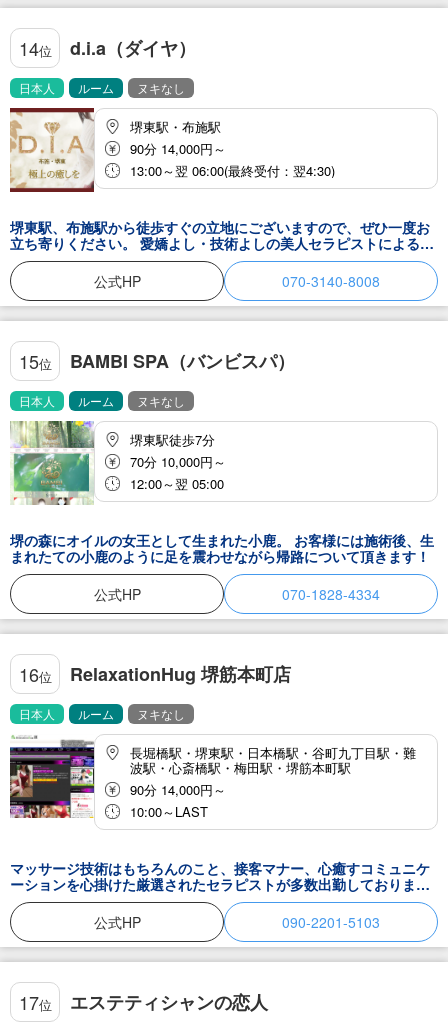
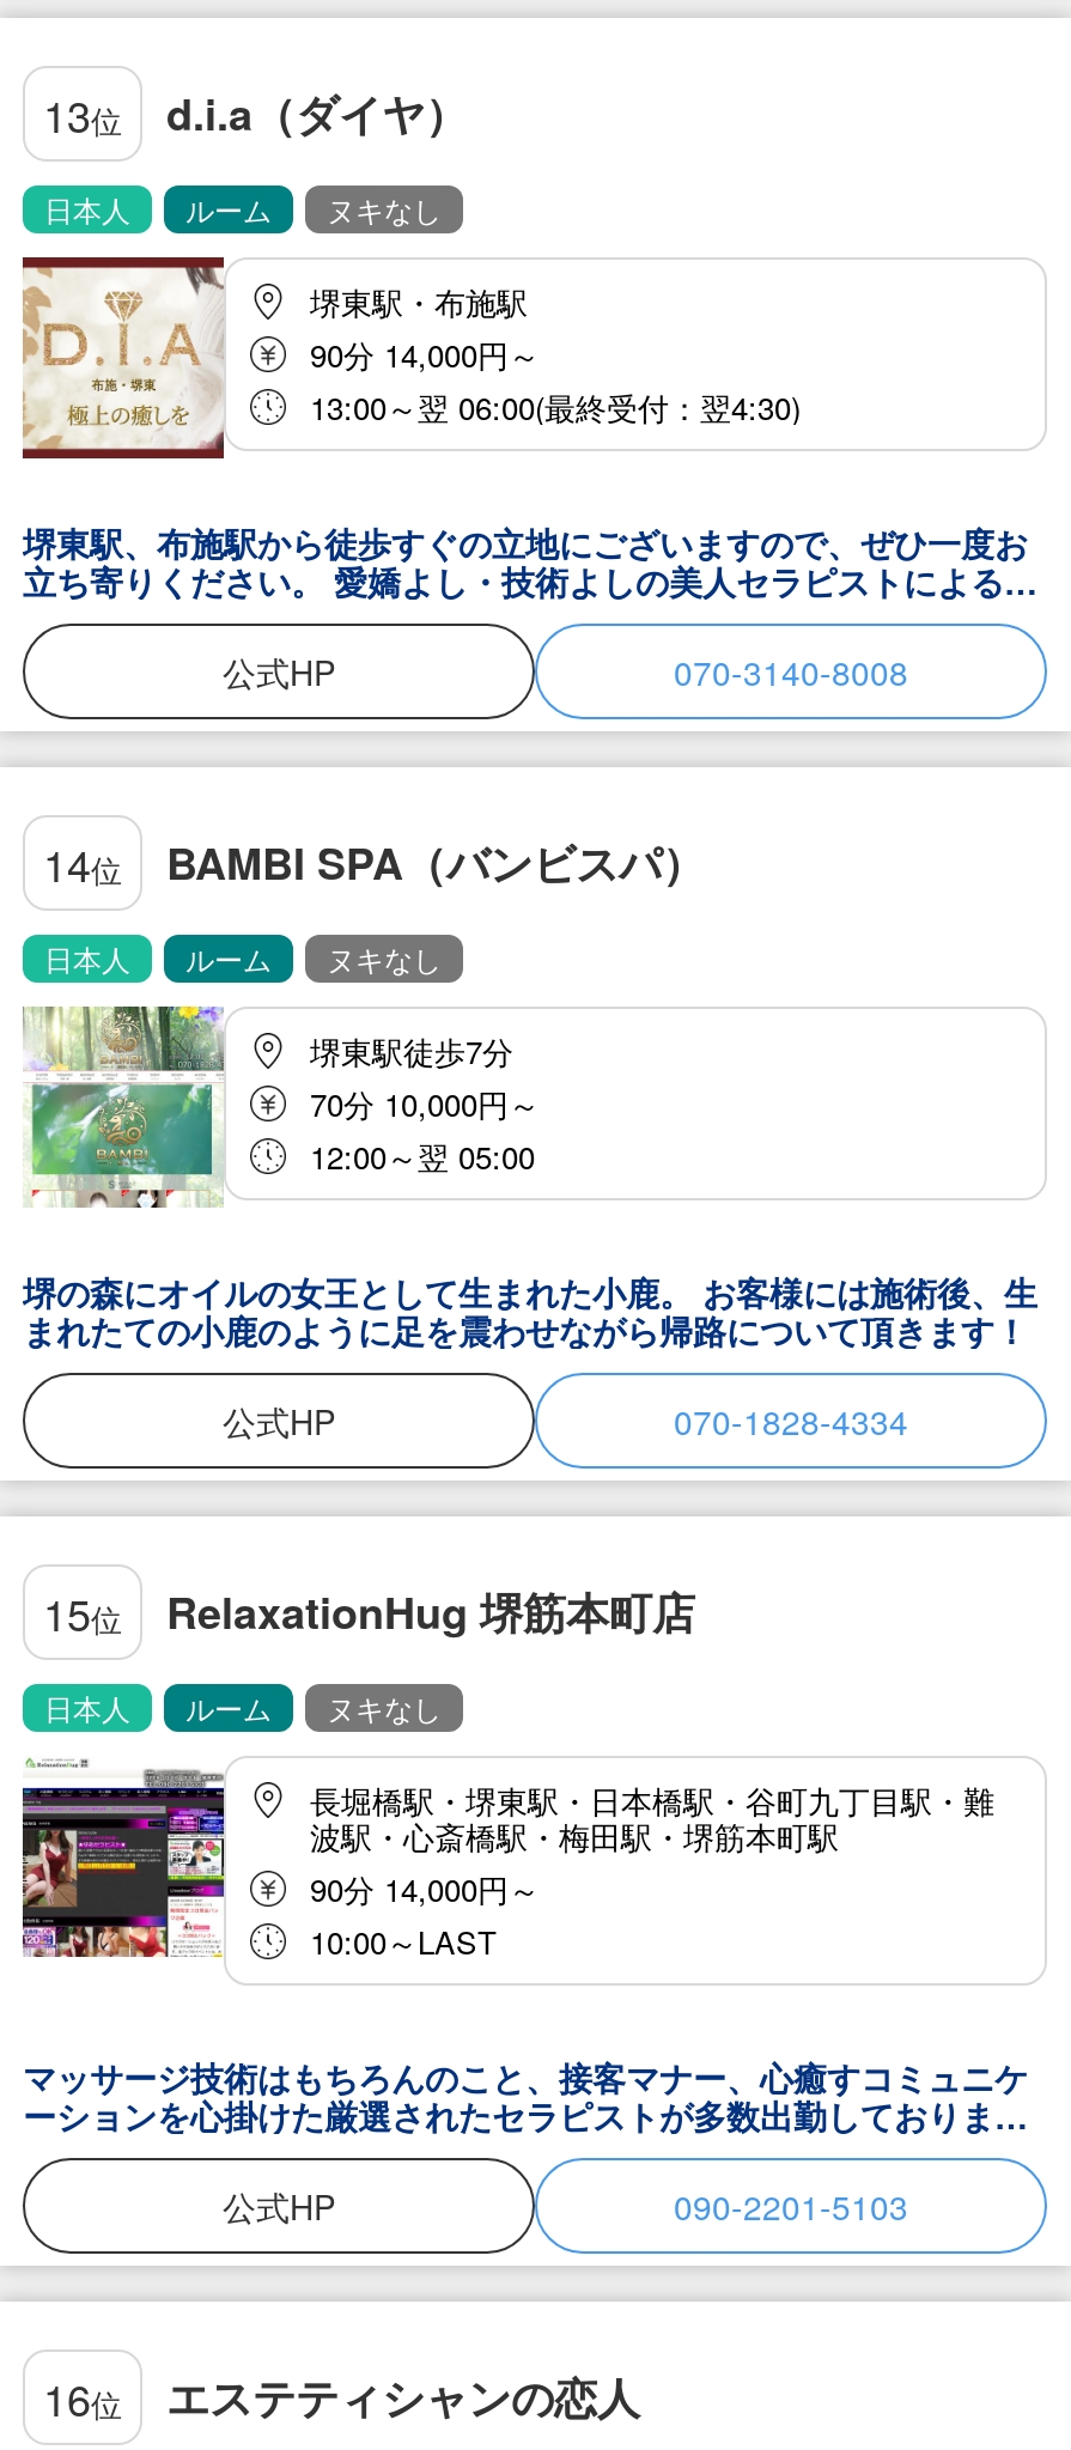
- 14位 d.i.a（ダイヤ）
+ 13位 d.i.a（ダイヤ）

- 15位 BAMBI SPA（バンビスパ）
+ 14位 BAMBI SPA（バンビスパ）

- 16位 RelaxationHug 堺筋本町店
+ 15位 RelaxationHug 堺筋本町店

- 17位 エステティシャンの恋人
+ 16位 エステティシャンの恋人
